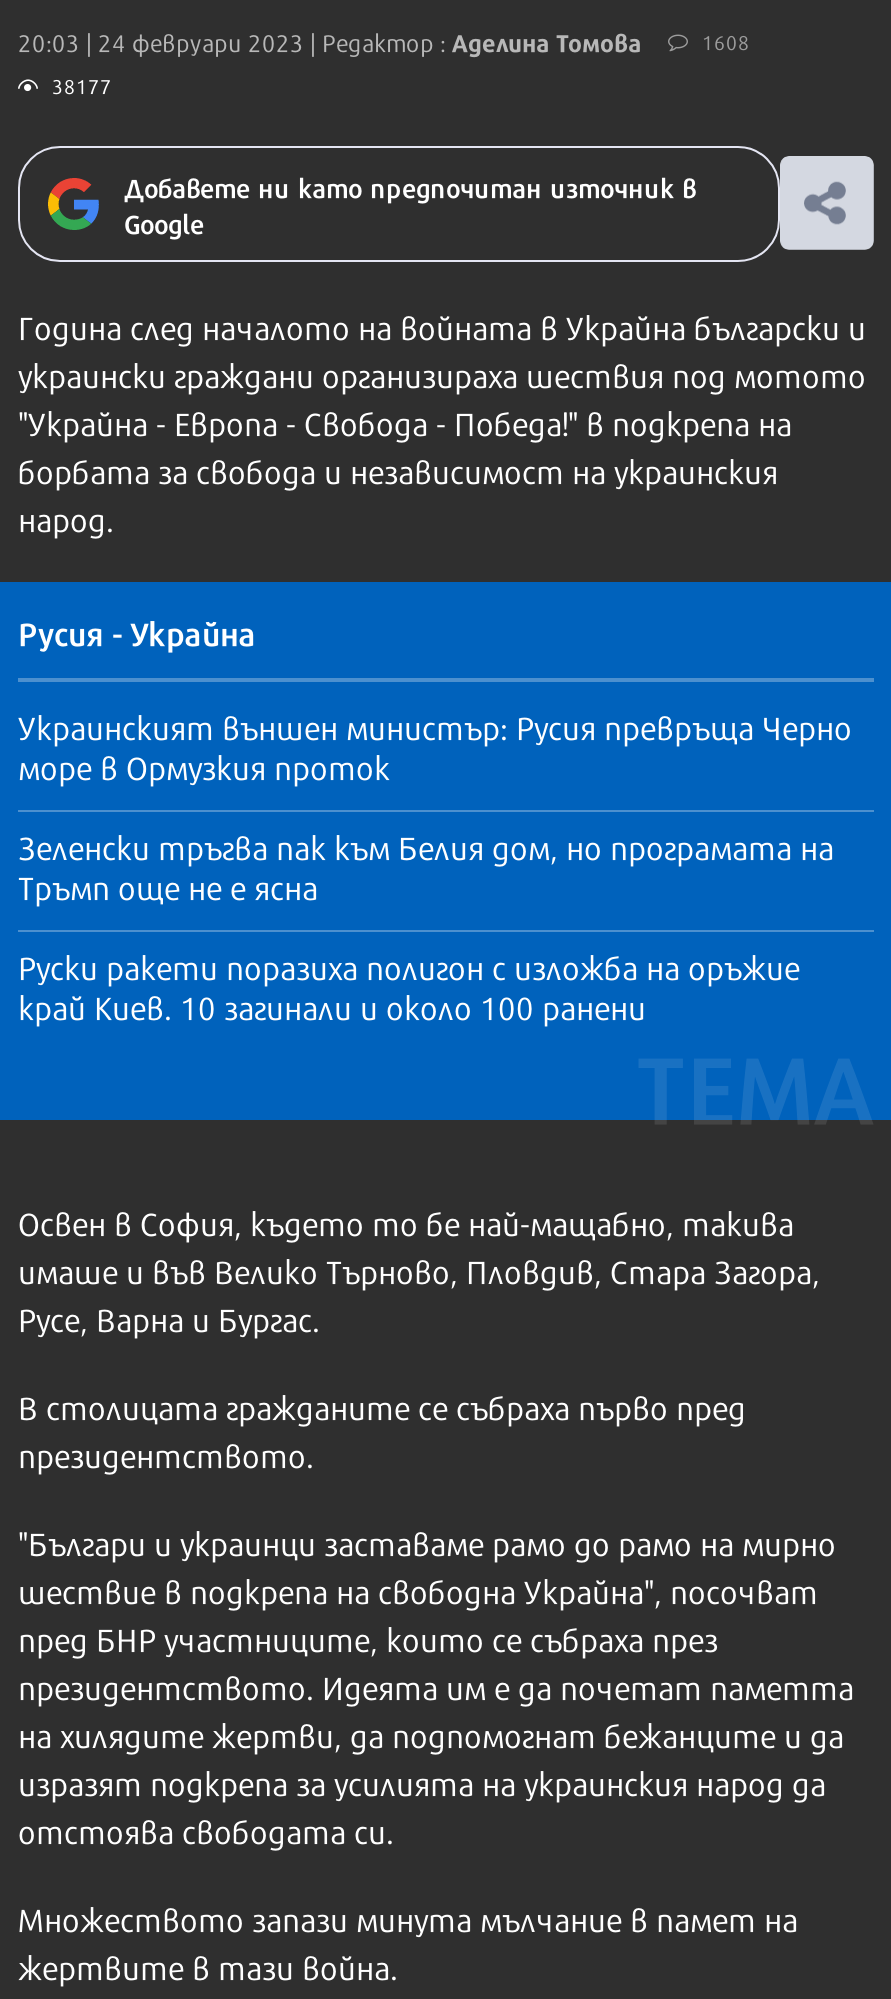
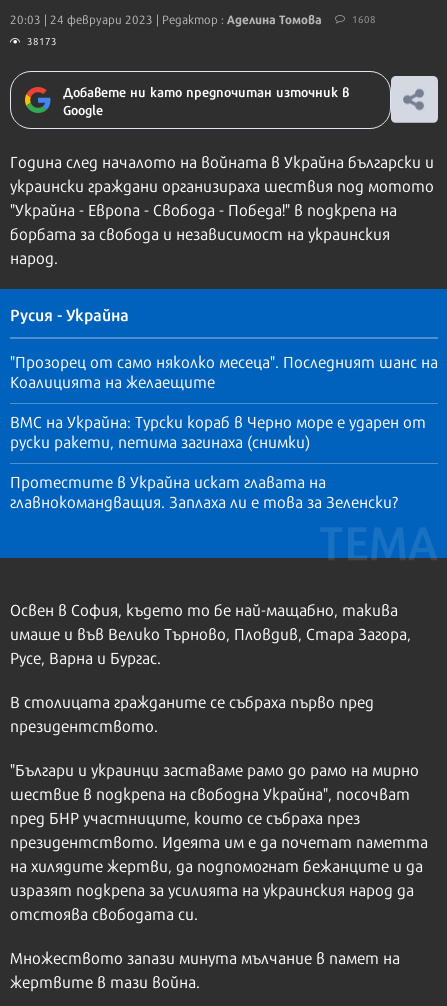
- 38177
+ 38173

- Украинският външен министър: Русия превръща Черно
- море в Ормузкия проток
+ "Прозорец от само няколко месеца". Последният шанс на
+ Коалицията на желаещите

- Зеленски тръгва пак към Белия дом, но програмата на
- Тръмп още не е ясна
+ ВМС на Украйна: Турски кораб в Черно море е ударен от
+ руски ракети, петима загинаха (снимки)

- Руски ракети поразиха полигон с изложба на оръжие
- край Киев. 10 загинали и около 100 ранени
+ Протестите в Украйна искат главата на
+ главнокомандващия. Заплаха ли е това за Зеленски?
